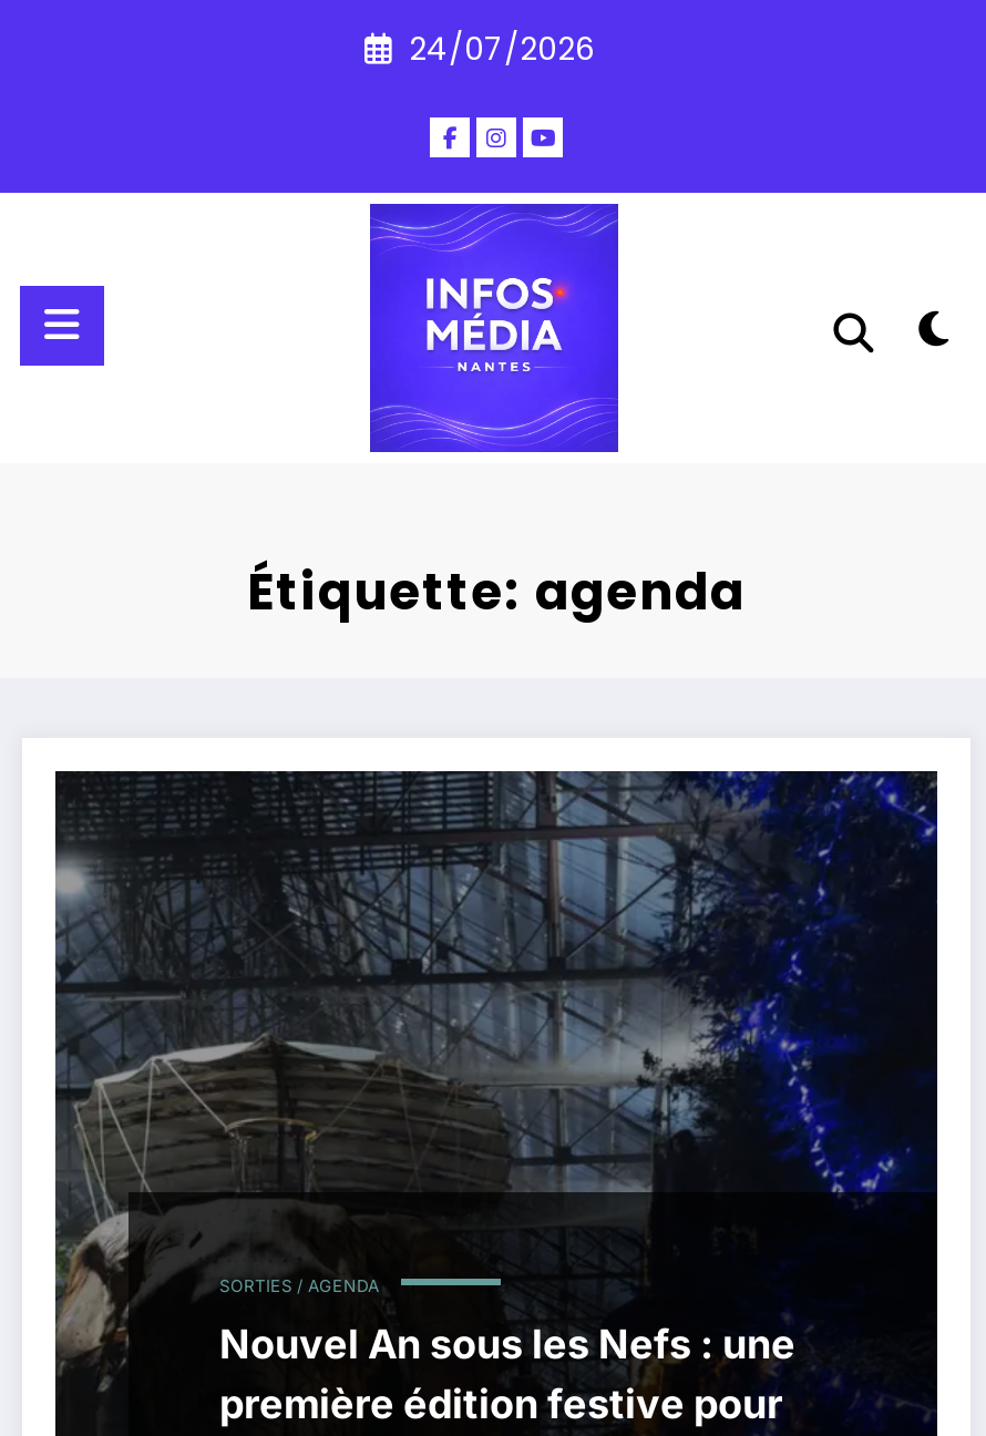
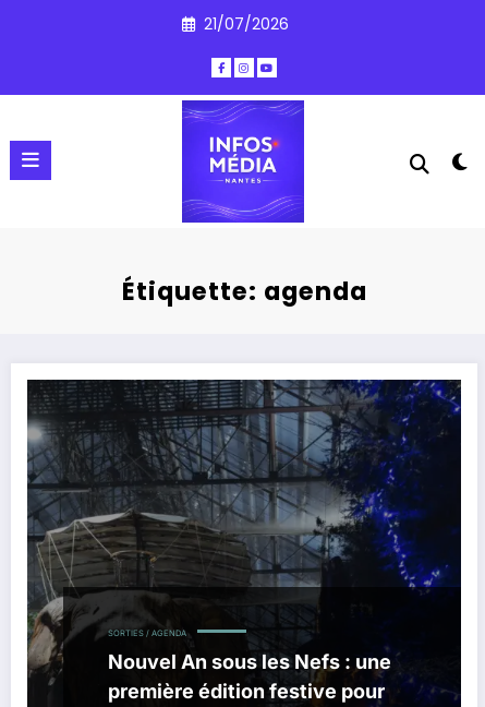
- 24/07/2026
+ 21/07/2026
